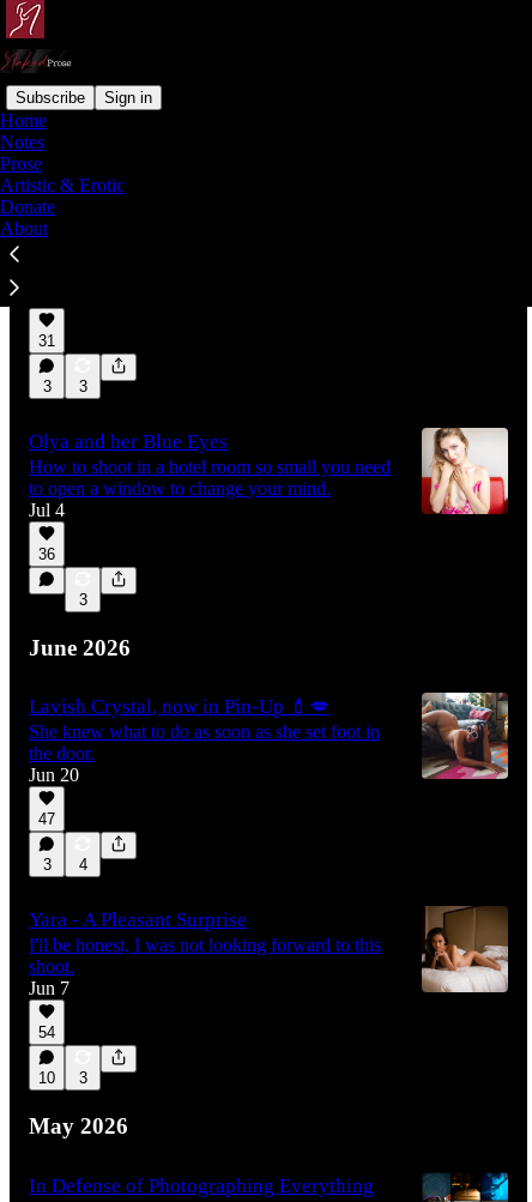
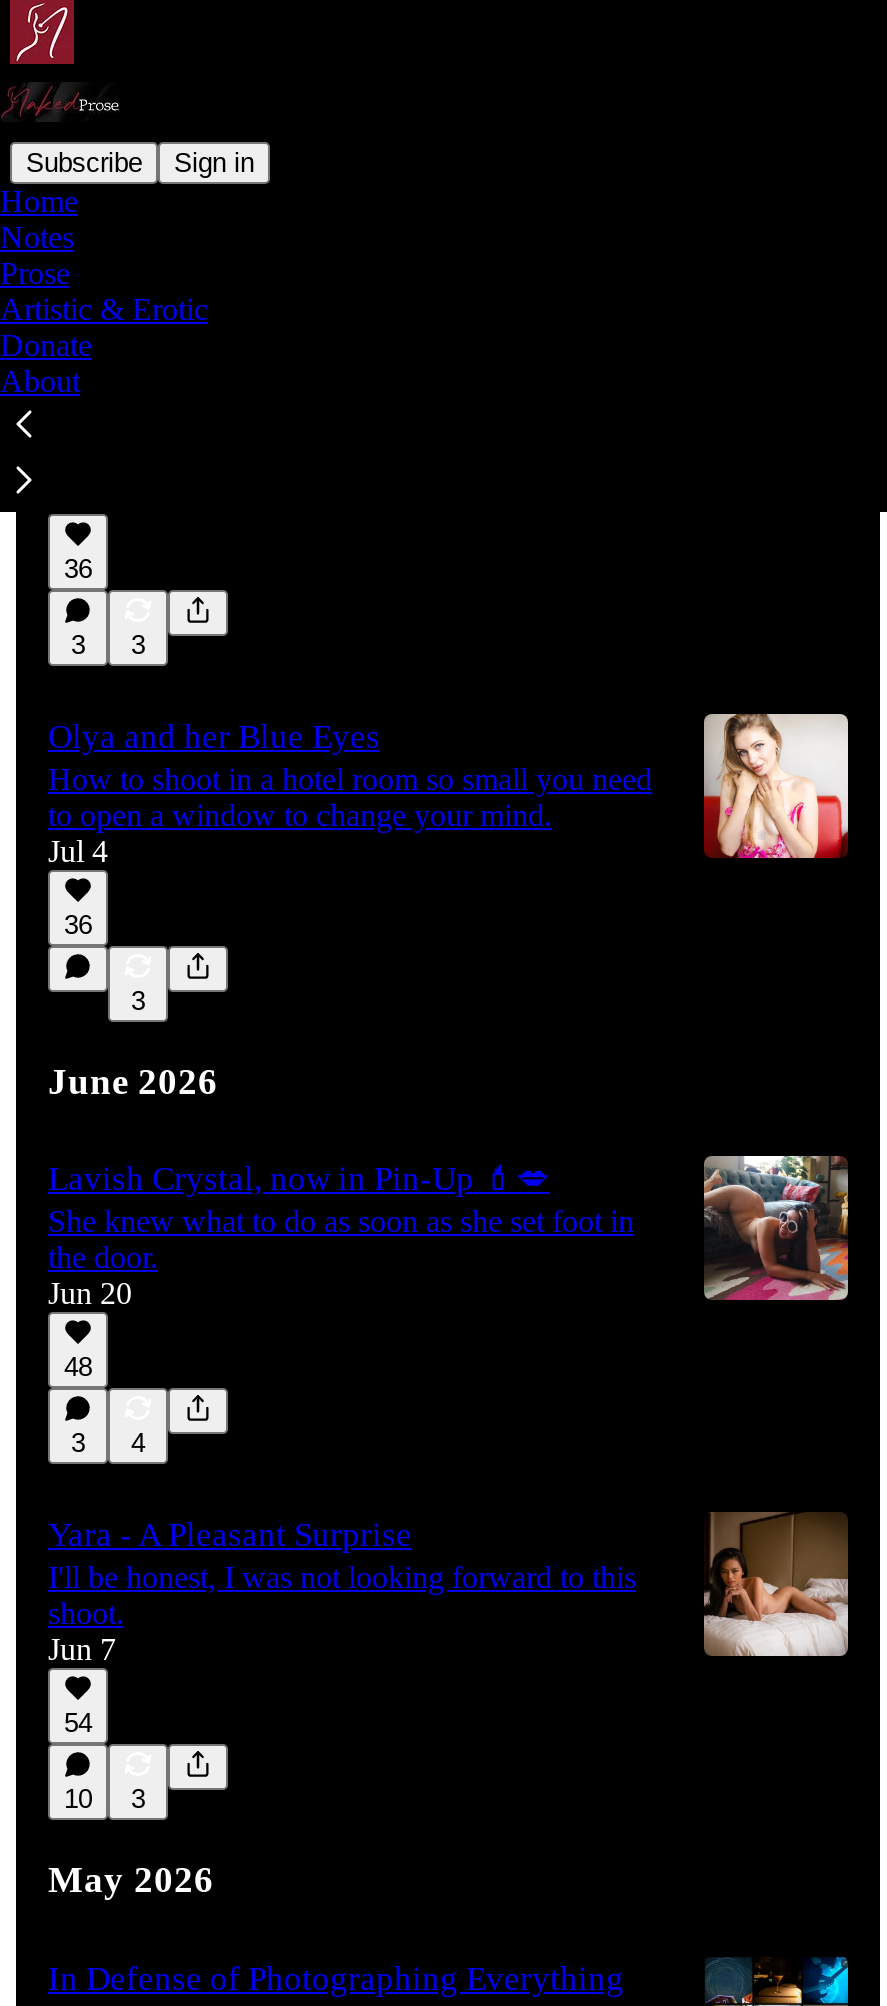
- 31
+ 36

- 47
+ 48
